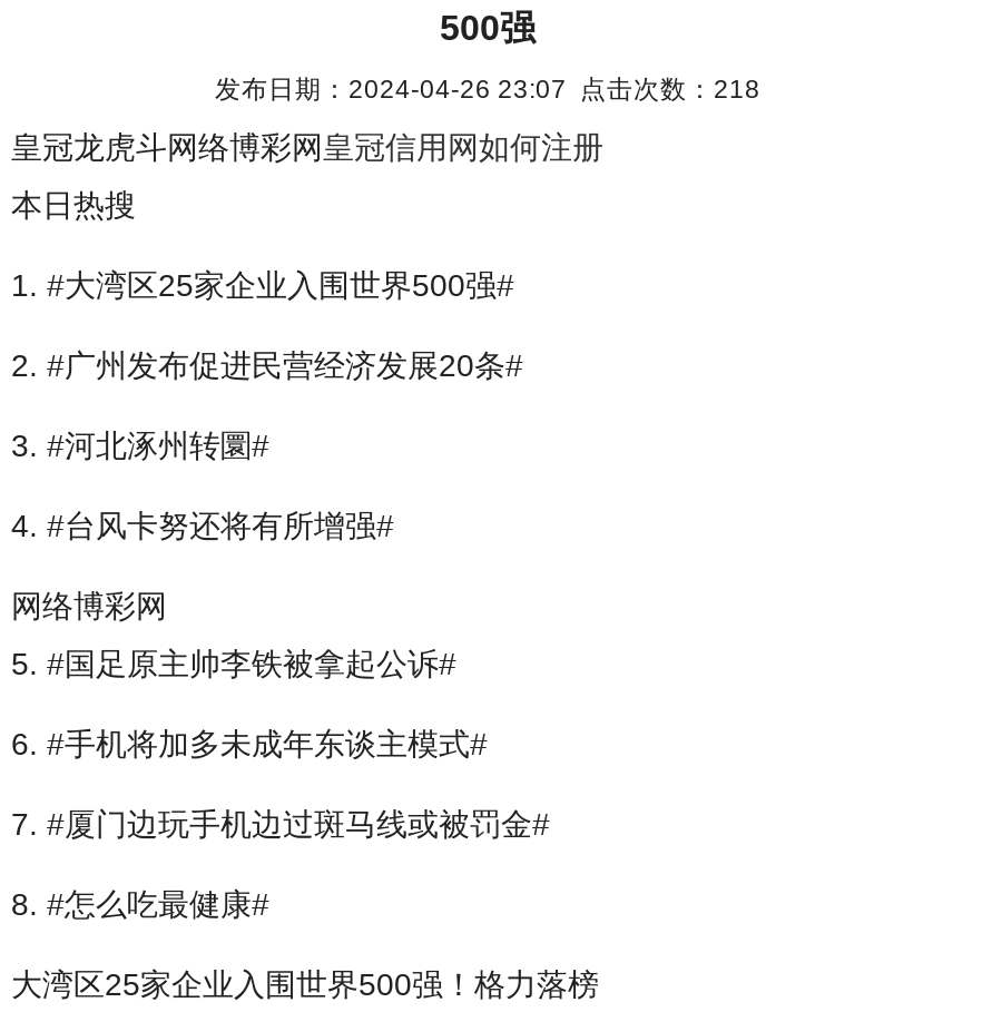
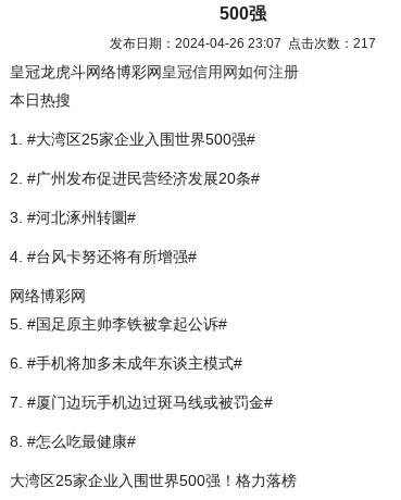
- 发布日期：2024-04-26 23:07 点击次数：218
+ 发布日期：2024-04-26 23:07 点击次数：217
